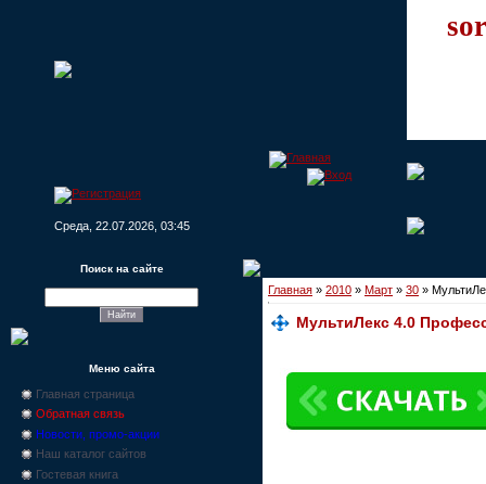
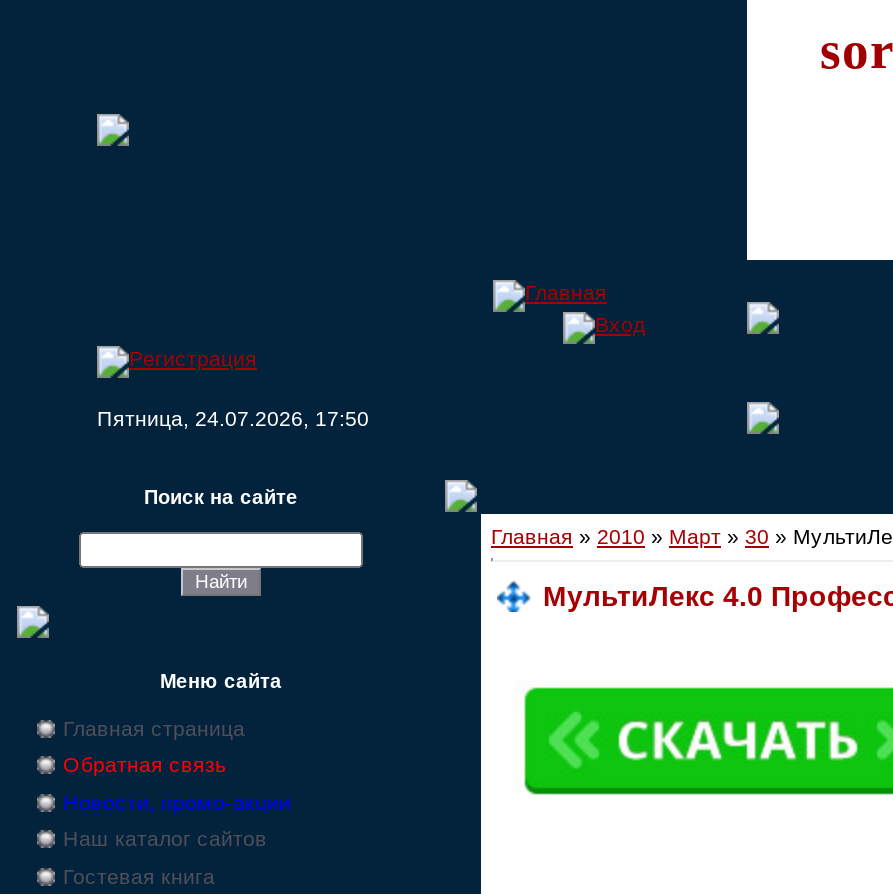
- Среда, 22.07.2026, 03:45
+ Пятница, 24.07.2026, 17:50
